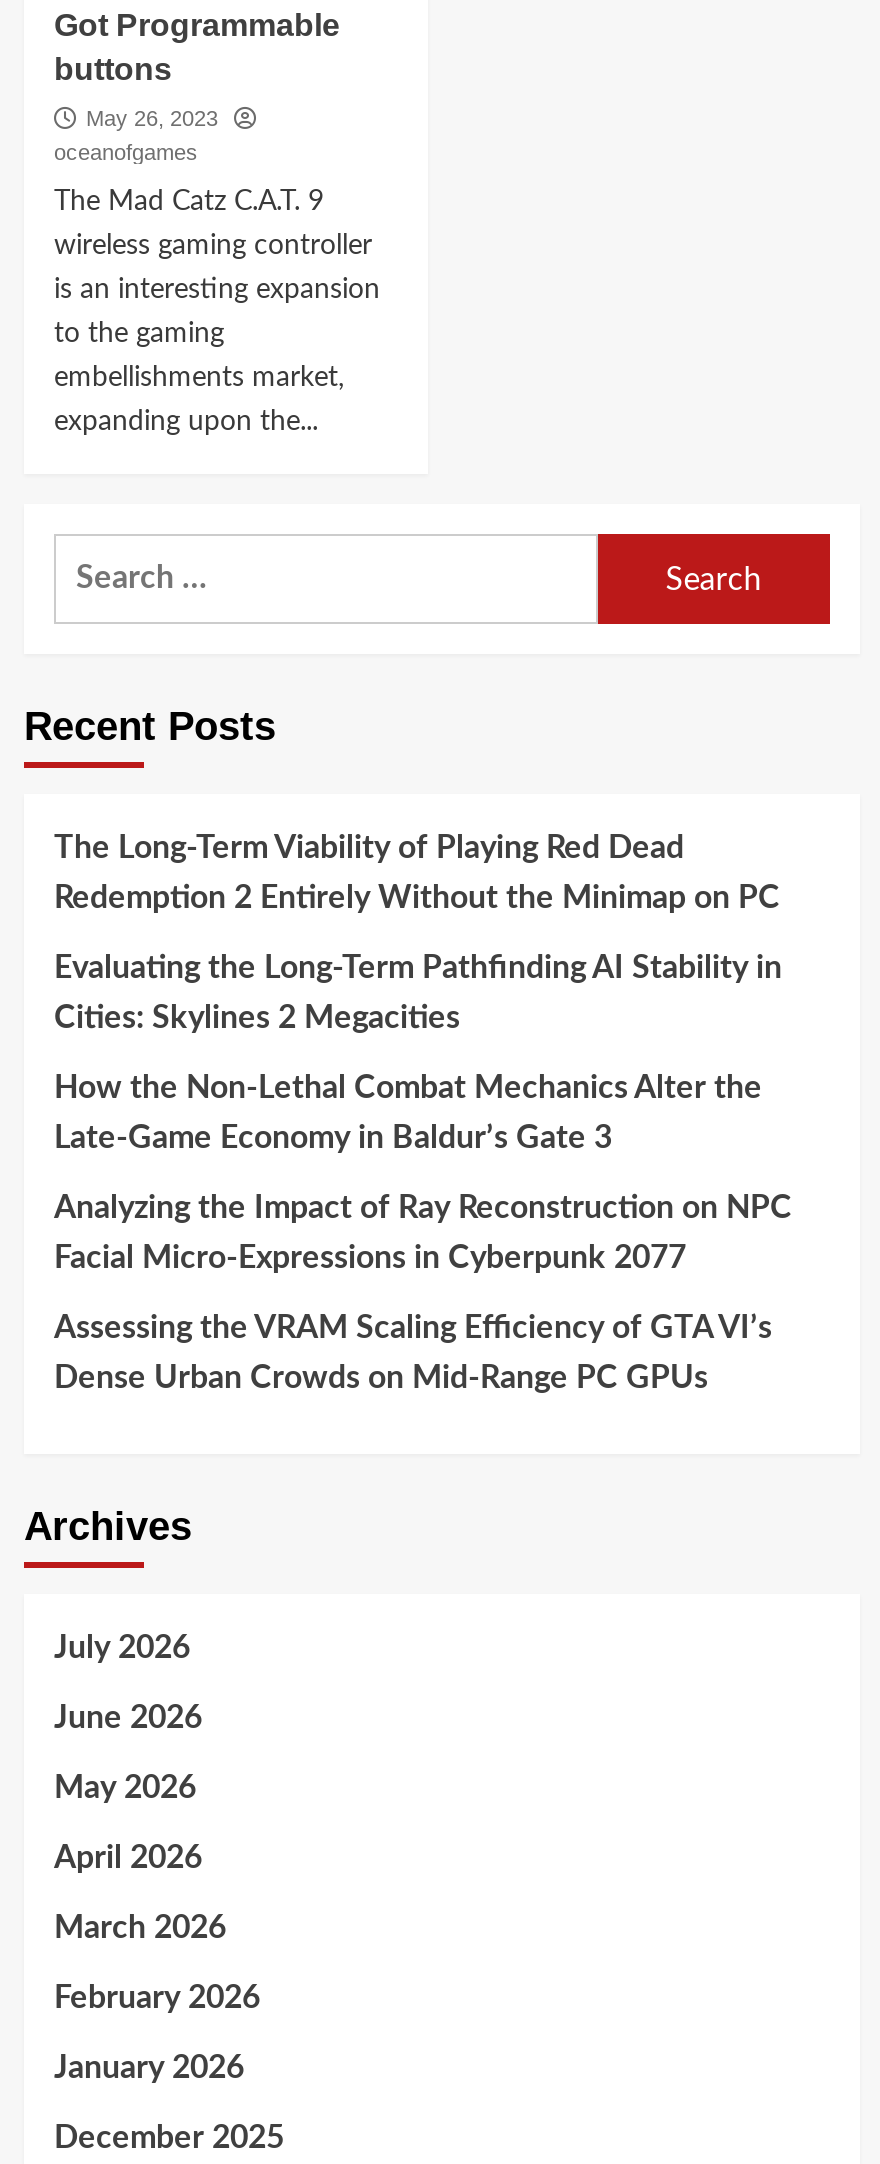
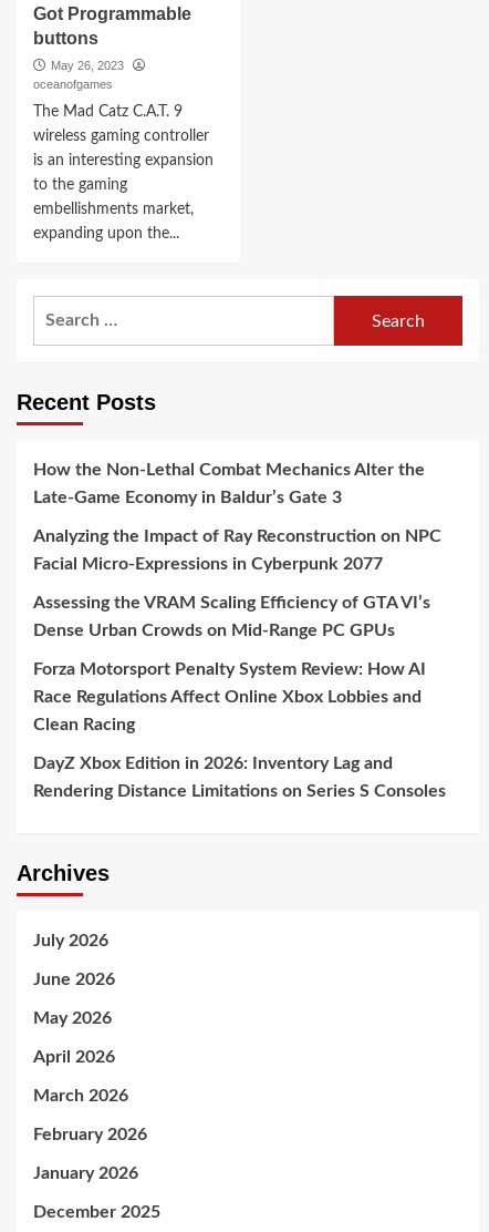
- The Long-Term Viability of Playing Red Dead
- Redemption 2 Entirely Without the Minimap on PC
- Evaluating the Long-Term Pathfinding AI Stability in
- Cities: Skylines 2 Megacities

moved up: How the Non-Lethal Combat Mechanics Alter the | Late-Game Economy in Baldur’s Gate 3 | Analyzing the Impact of Ray Reconstruction on NPC | Facial Micro-Expressions in Cyberpunk 2077 | Assessing the VRAM Scaling Efficiency of GTA VI’s | Dense Urban Crowds on Mid-Range PC GPUs

+ Forza Motorsport Penalty System Review: How AI
+ Race Regulations Affect Online Xbox Lobbies and
+ Clean Racing
+ DayZ Xbox Edition in 2026: Inventory Lag and
+ Rendering Distance Limitations on Series S Consoles
